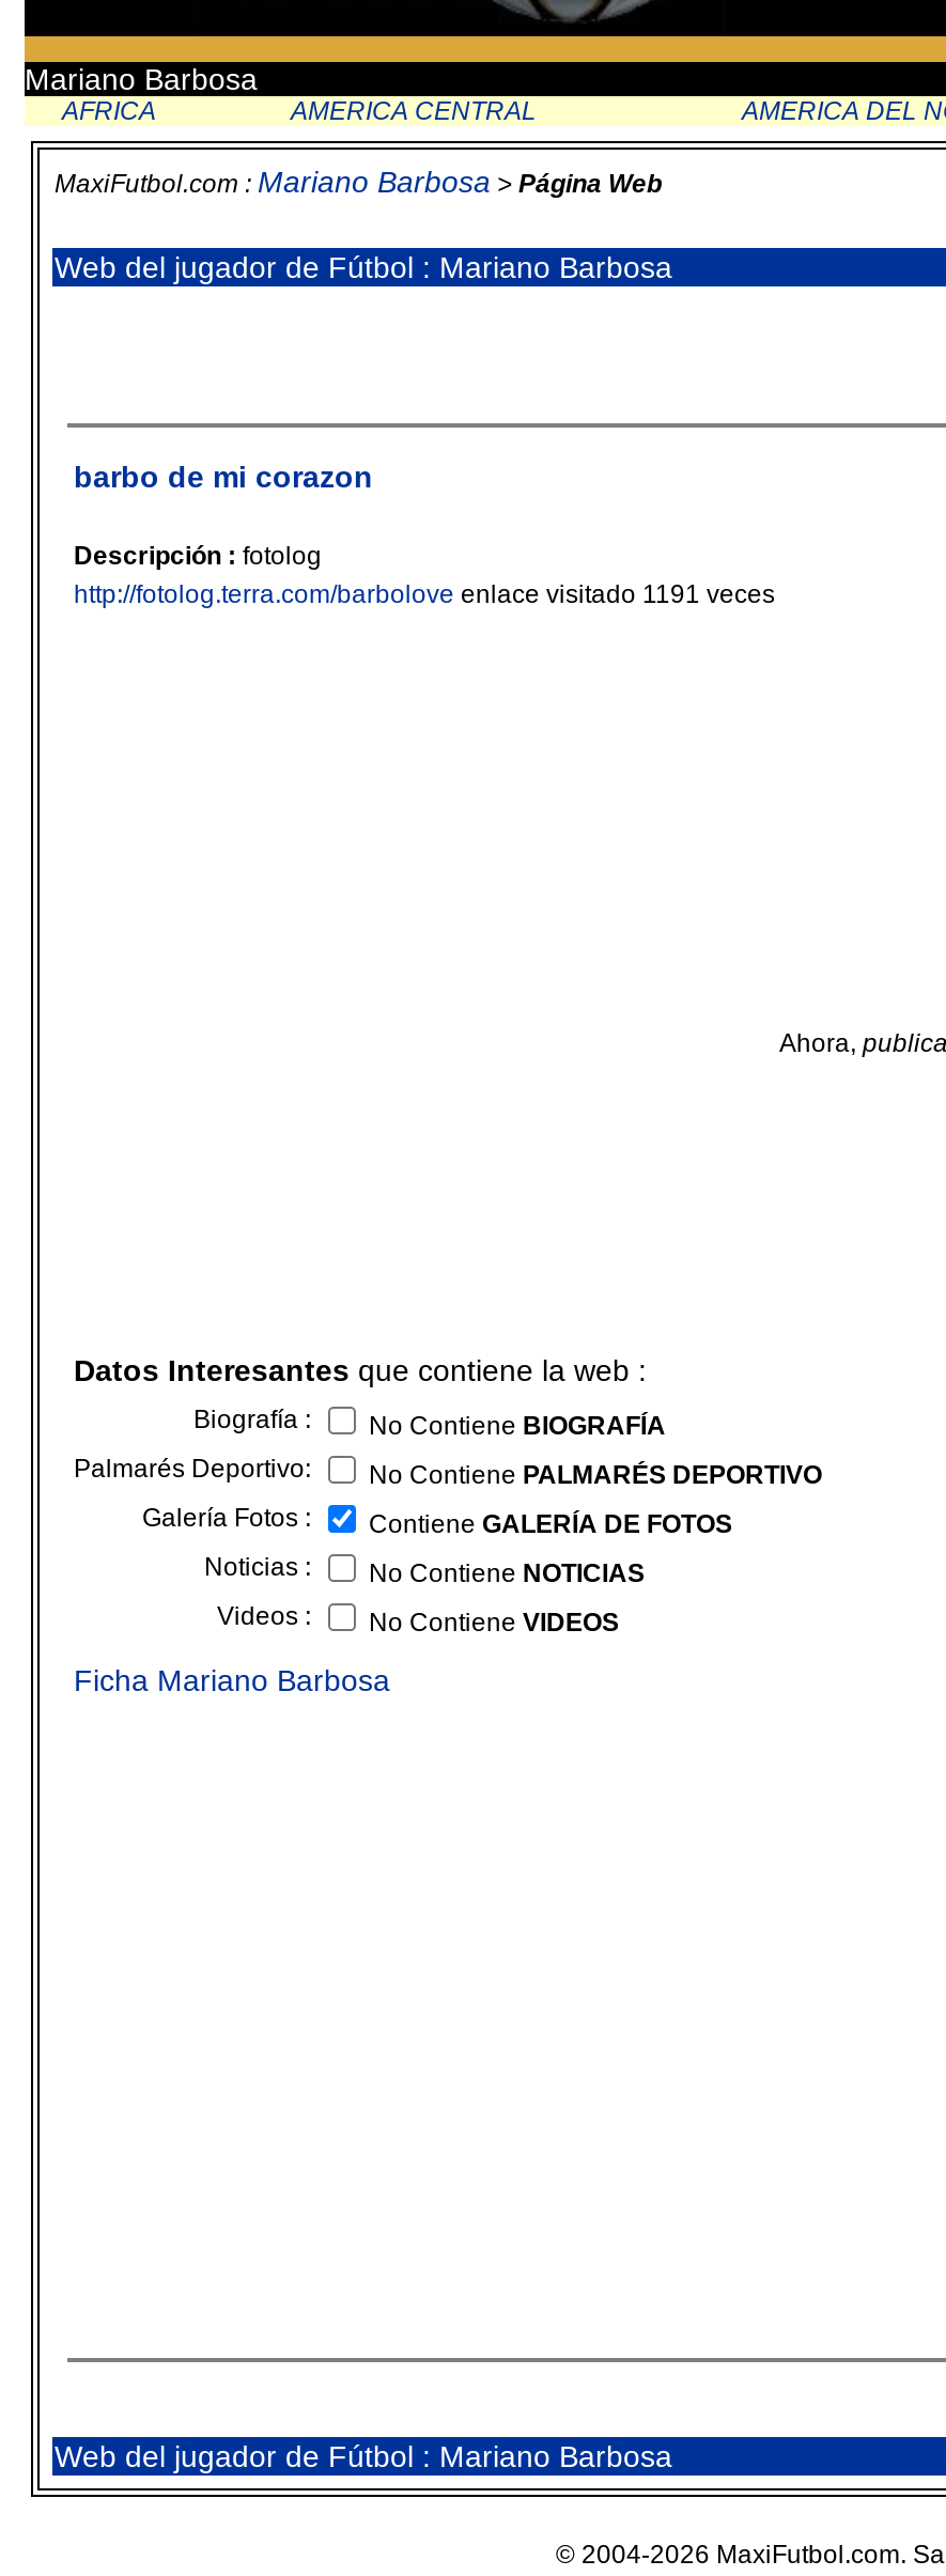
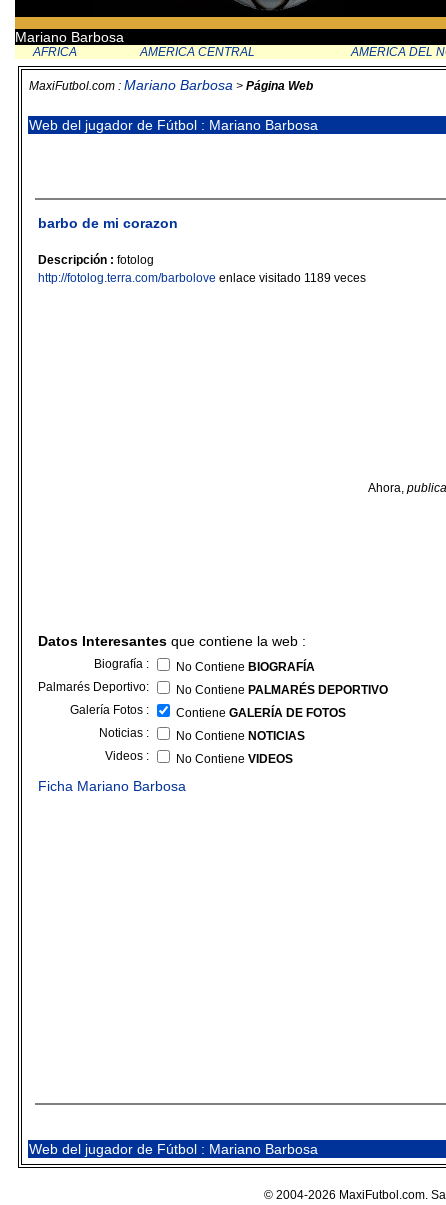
- http://fotolog.terra.com/barbolove enlace visitado 1191 veces
+ http://fotolog.terra.com/barbolove enlace visitado 1189 veces
